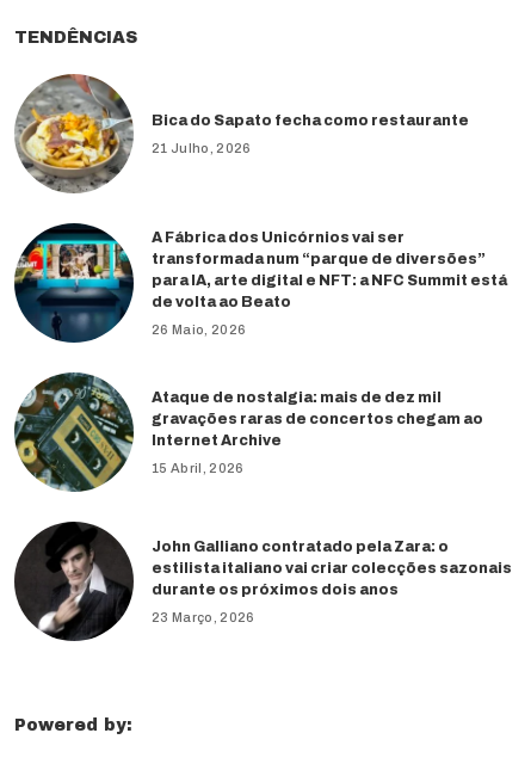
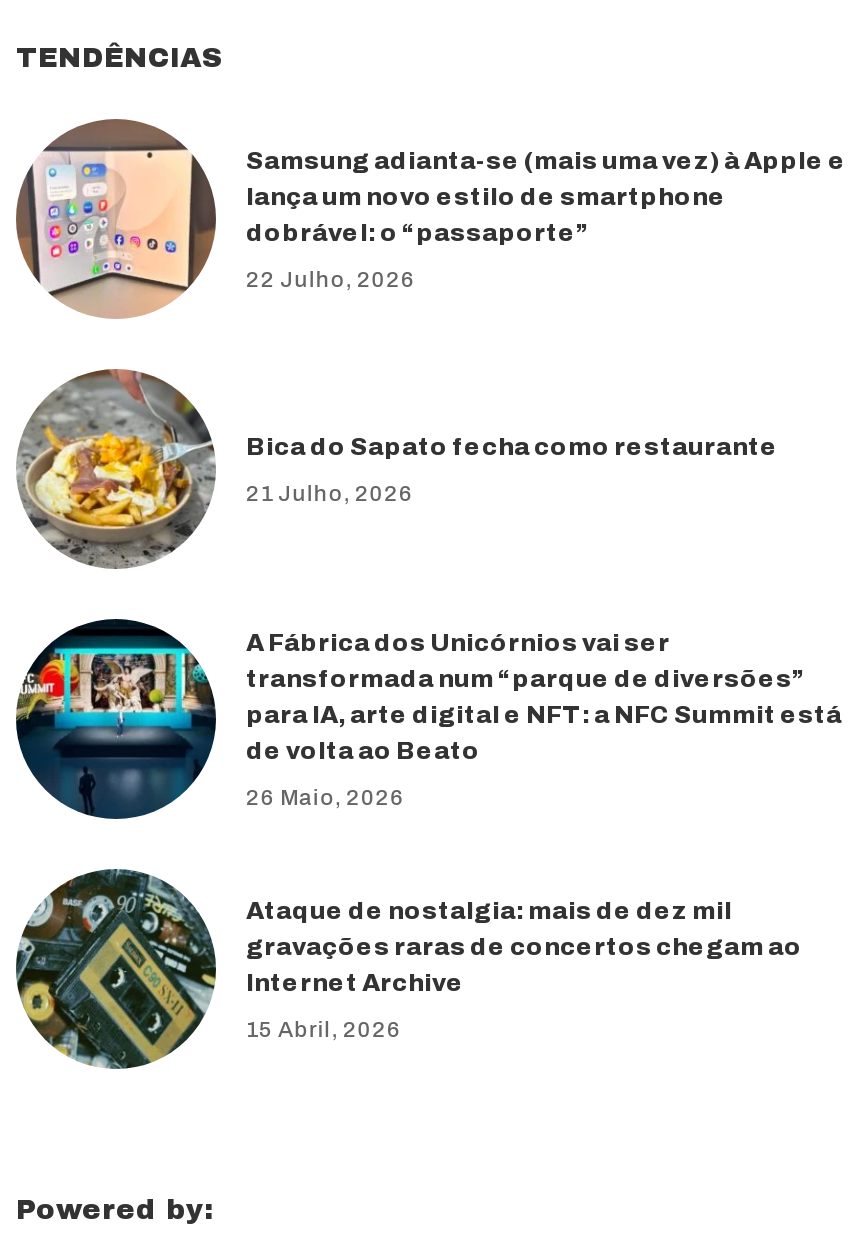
+ [image]
+ Samsung adianta-se (mais uma vez) à Apple e
+ lança um novo estilo de smartphone
+ dobrável: o “passaporte”
+ 22 Julho, 2026

moved down: [image] | Bica do Sapato fecha como restaurante | 21 Julho, 2026 | ... | Internet Archive | 15 Abril, 2026

- [image]
- John Galliano contratado pela Zara: o
- estilista italiano vai criar colecções sazonais
- durante os próximos dois anos
- 23 Março, 2026
